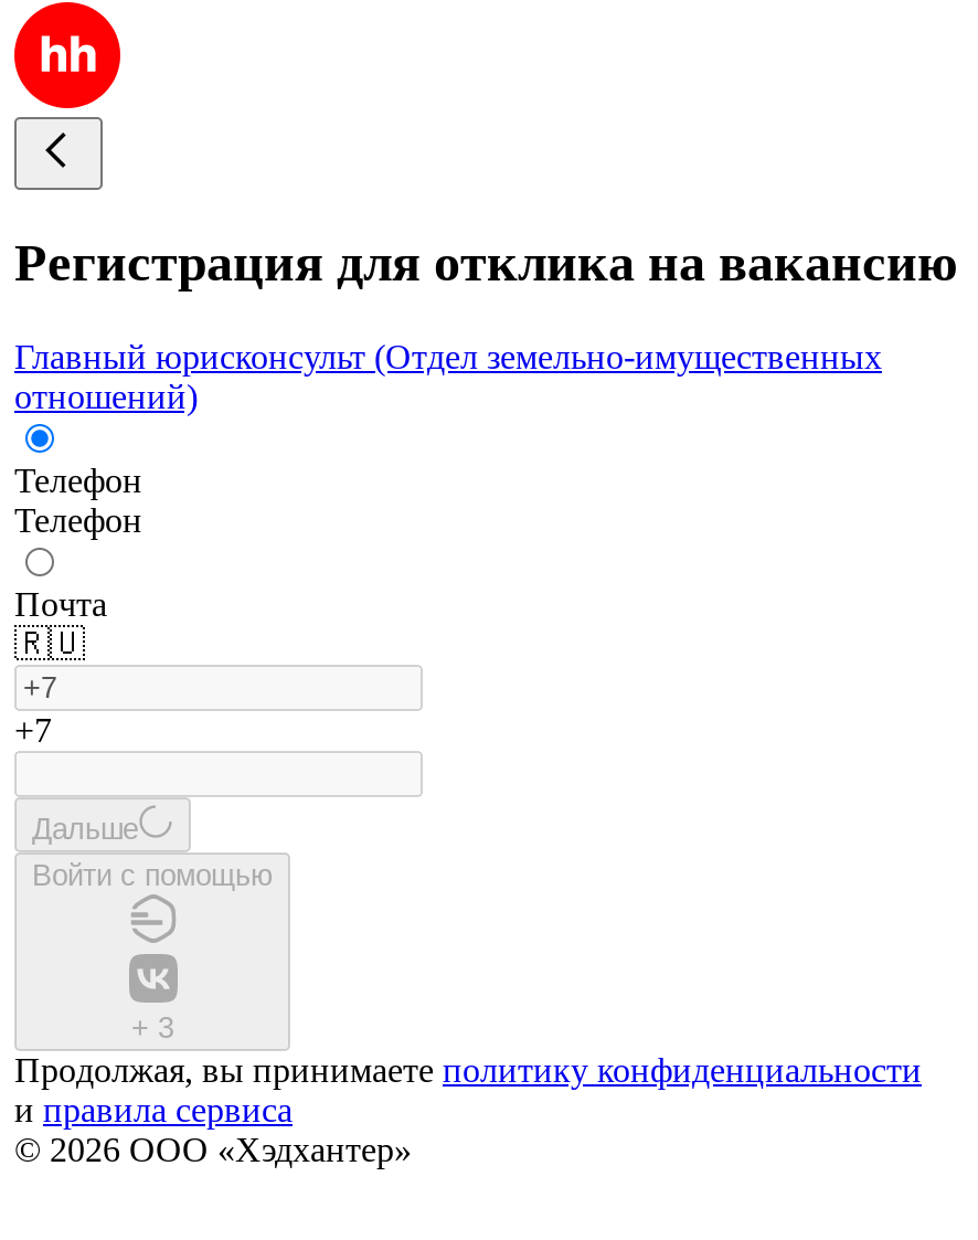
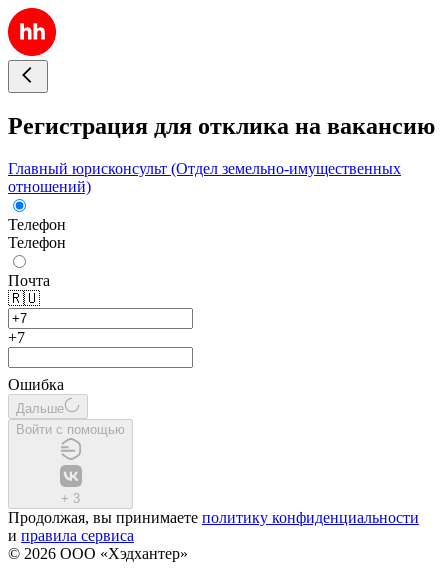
+ Ошибка
